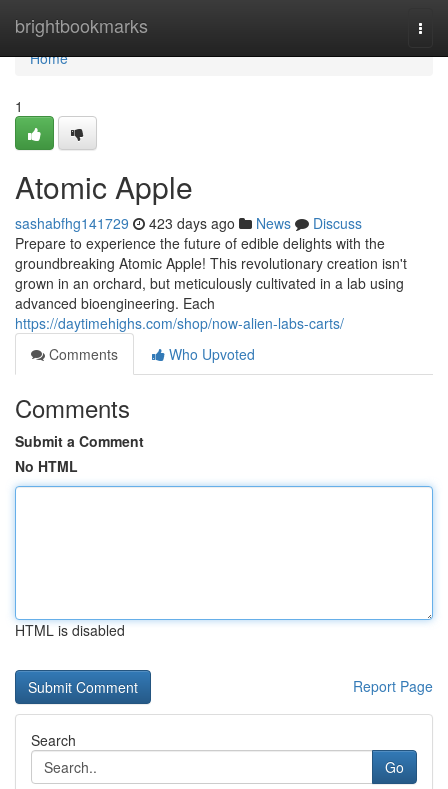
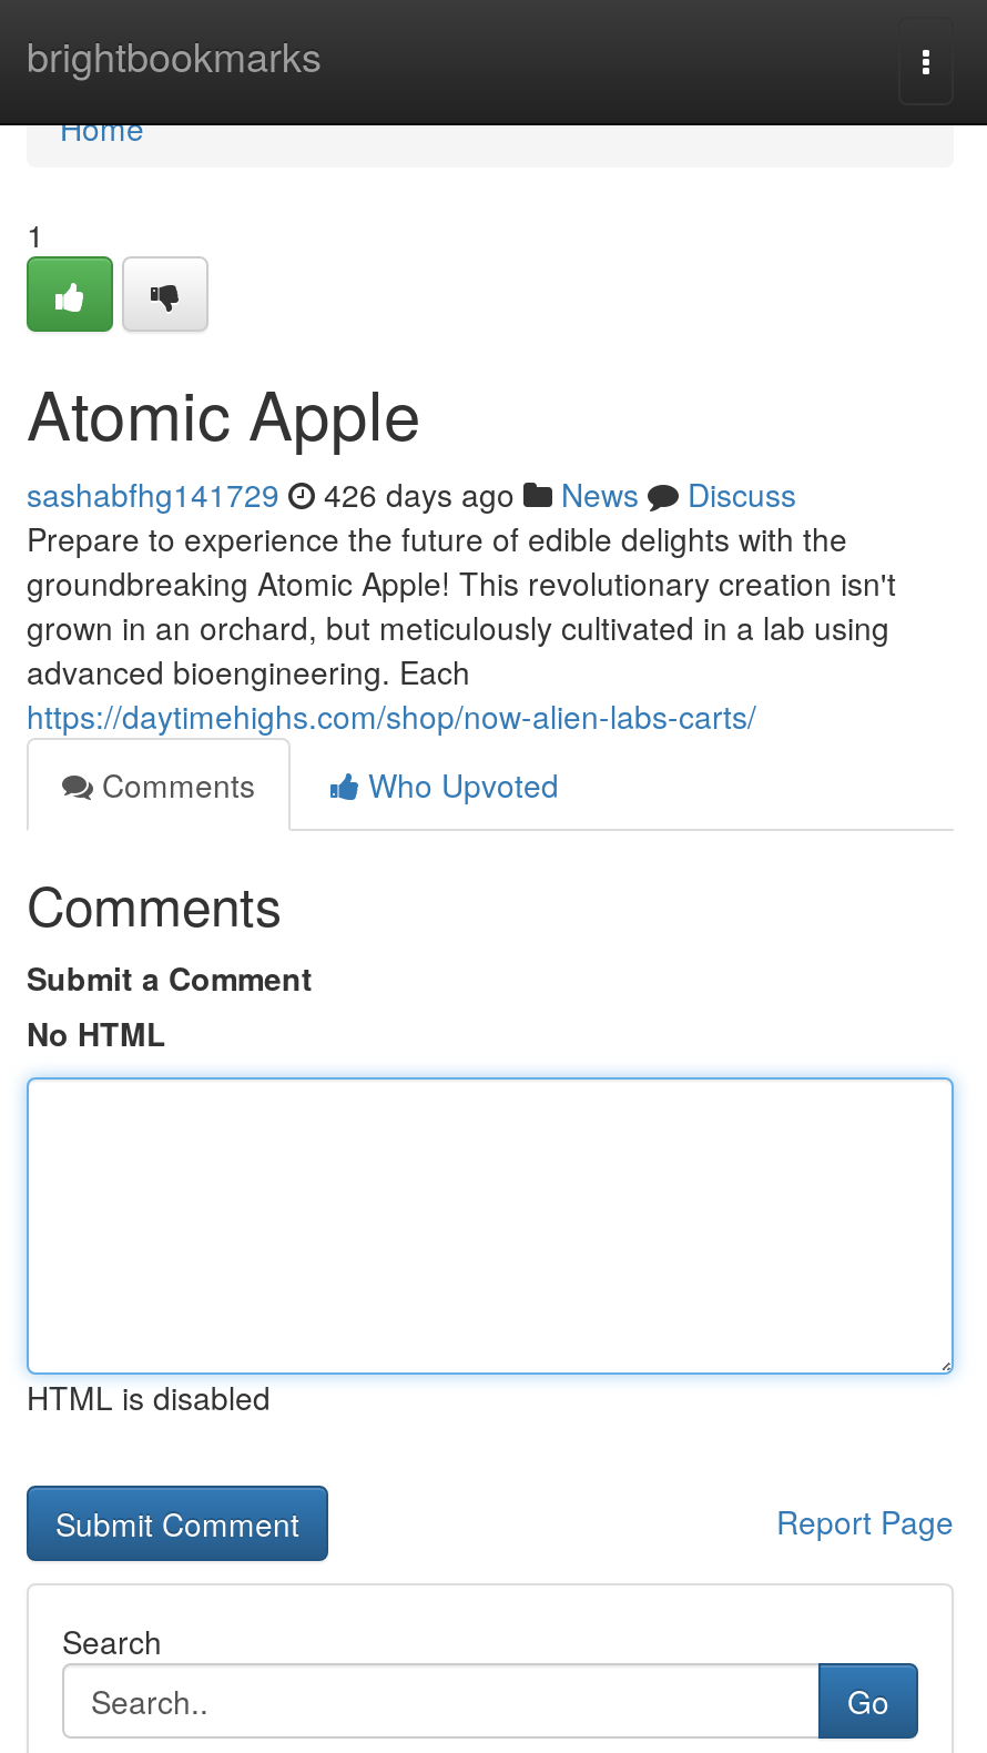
- sashabfhg141729 423 days ago News Discuss
+ sashabfhg141729 426 days ago News Discuss
